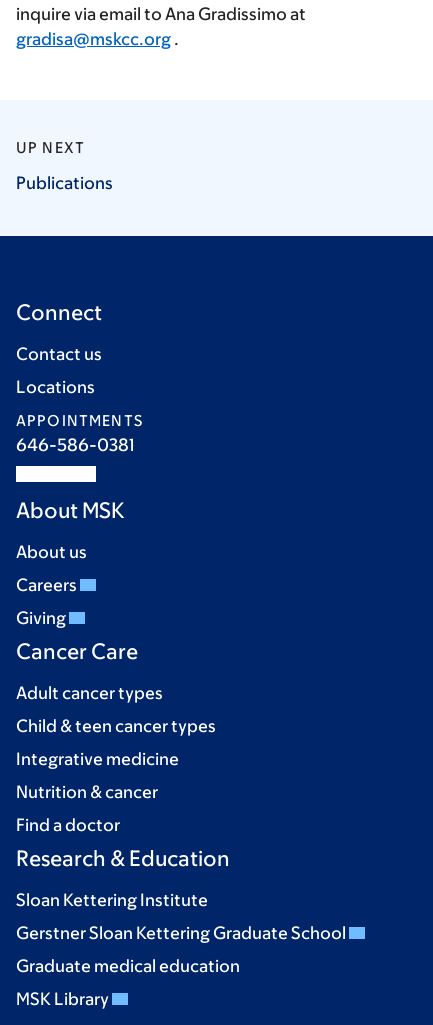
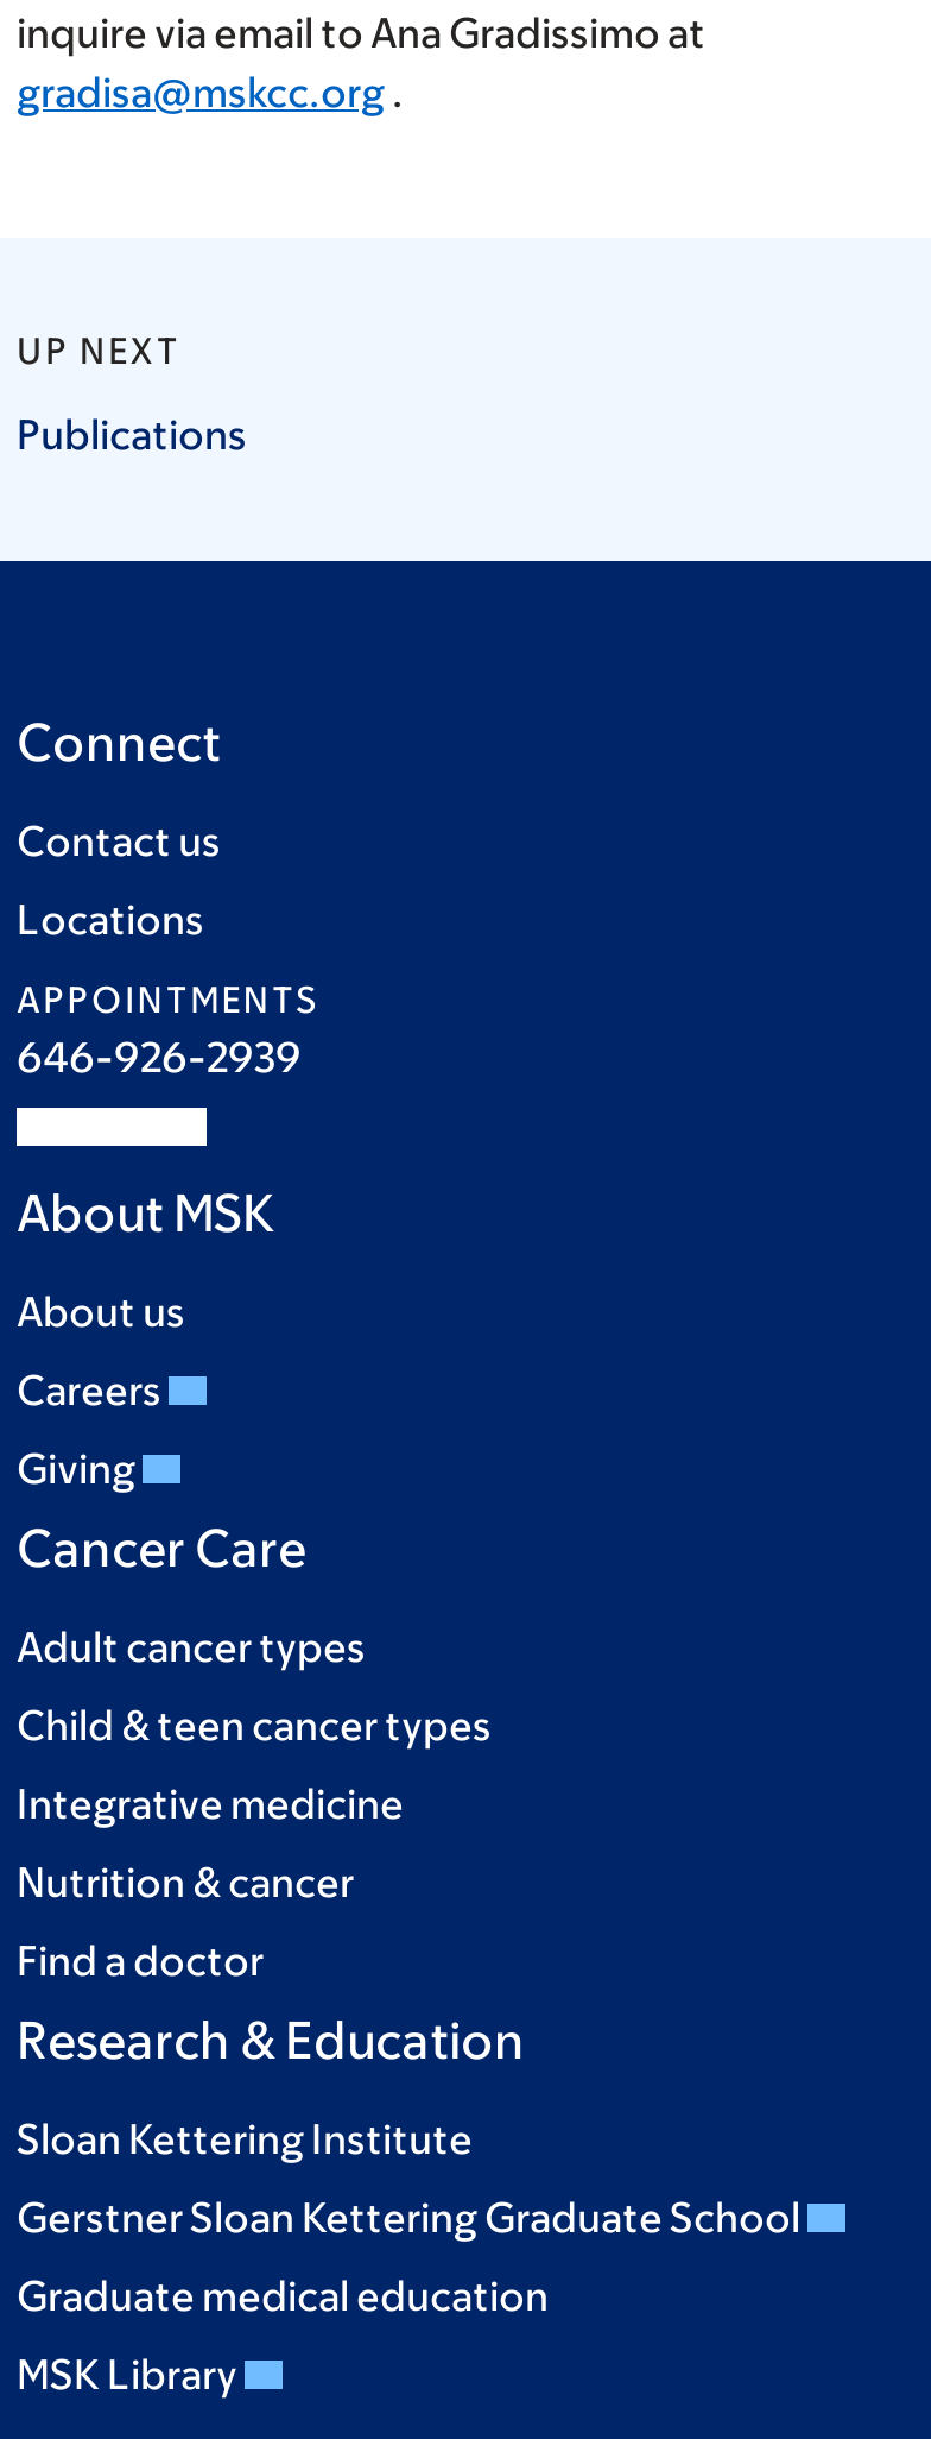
- 646-586-0381
+ 646-926-2939
